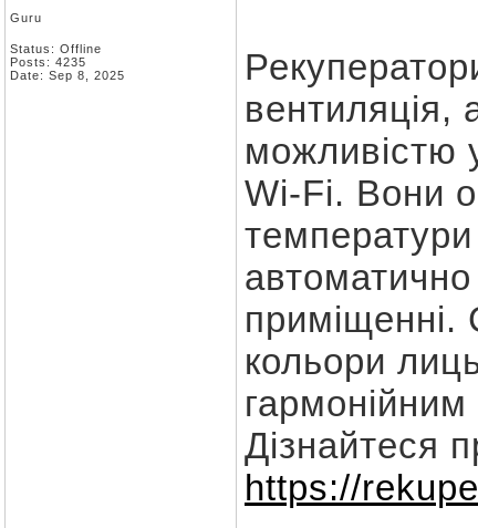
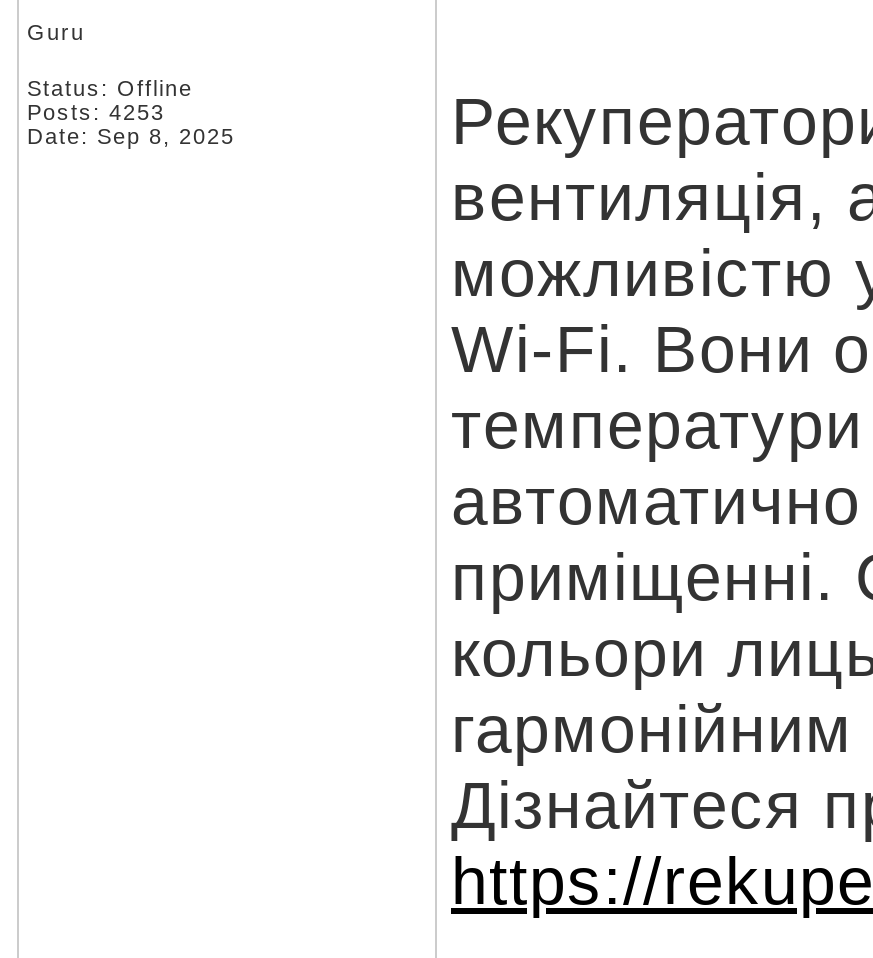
- Posts: 4235
+ Posts: 4253
